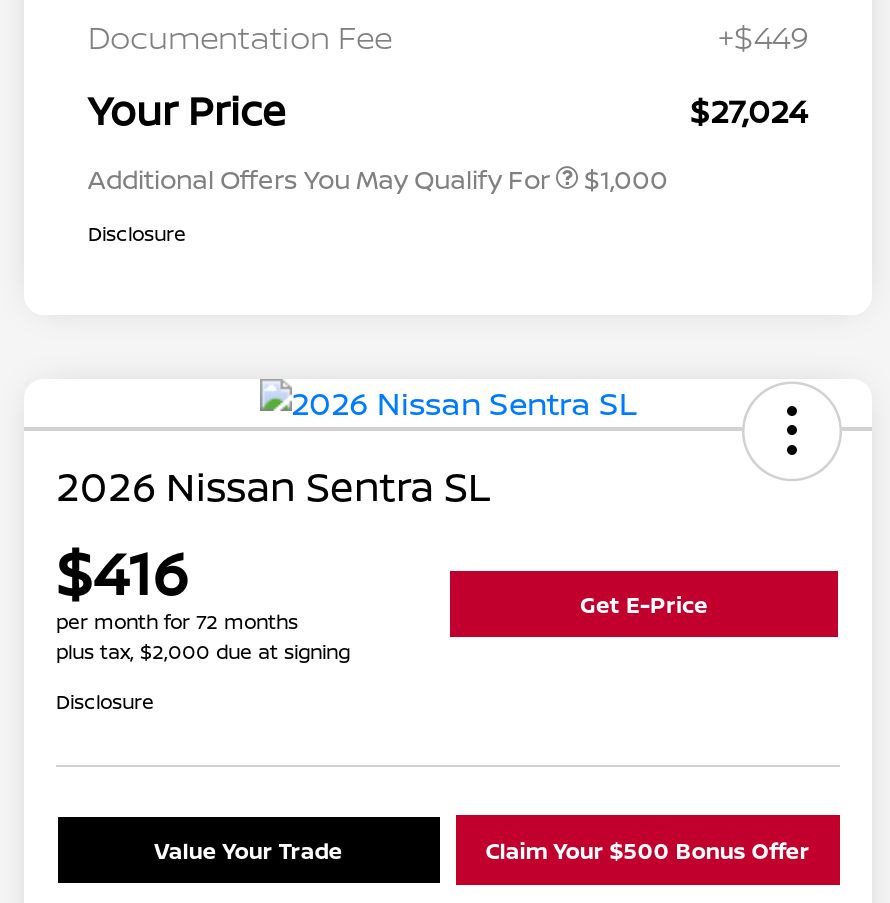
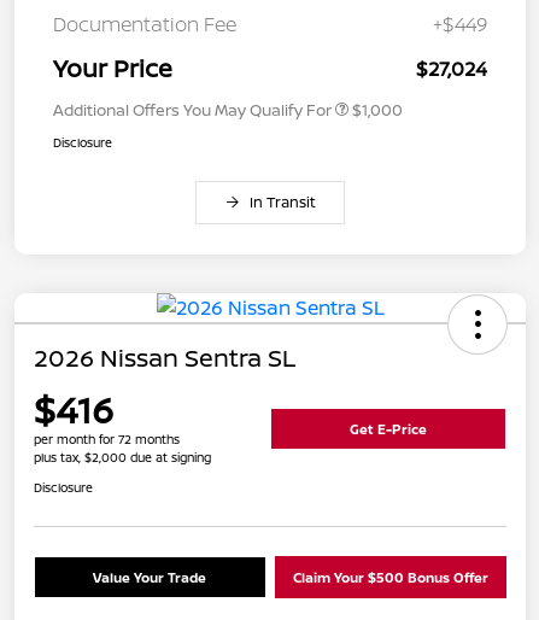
+ In Transit
